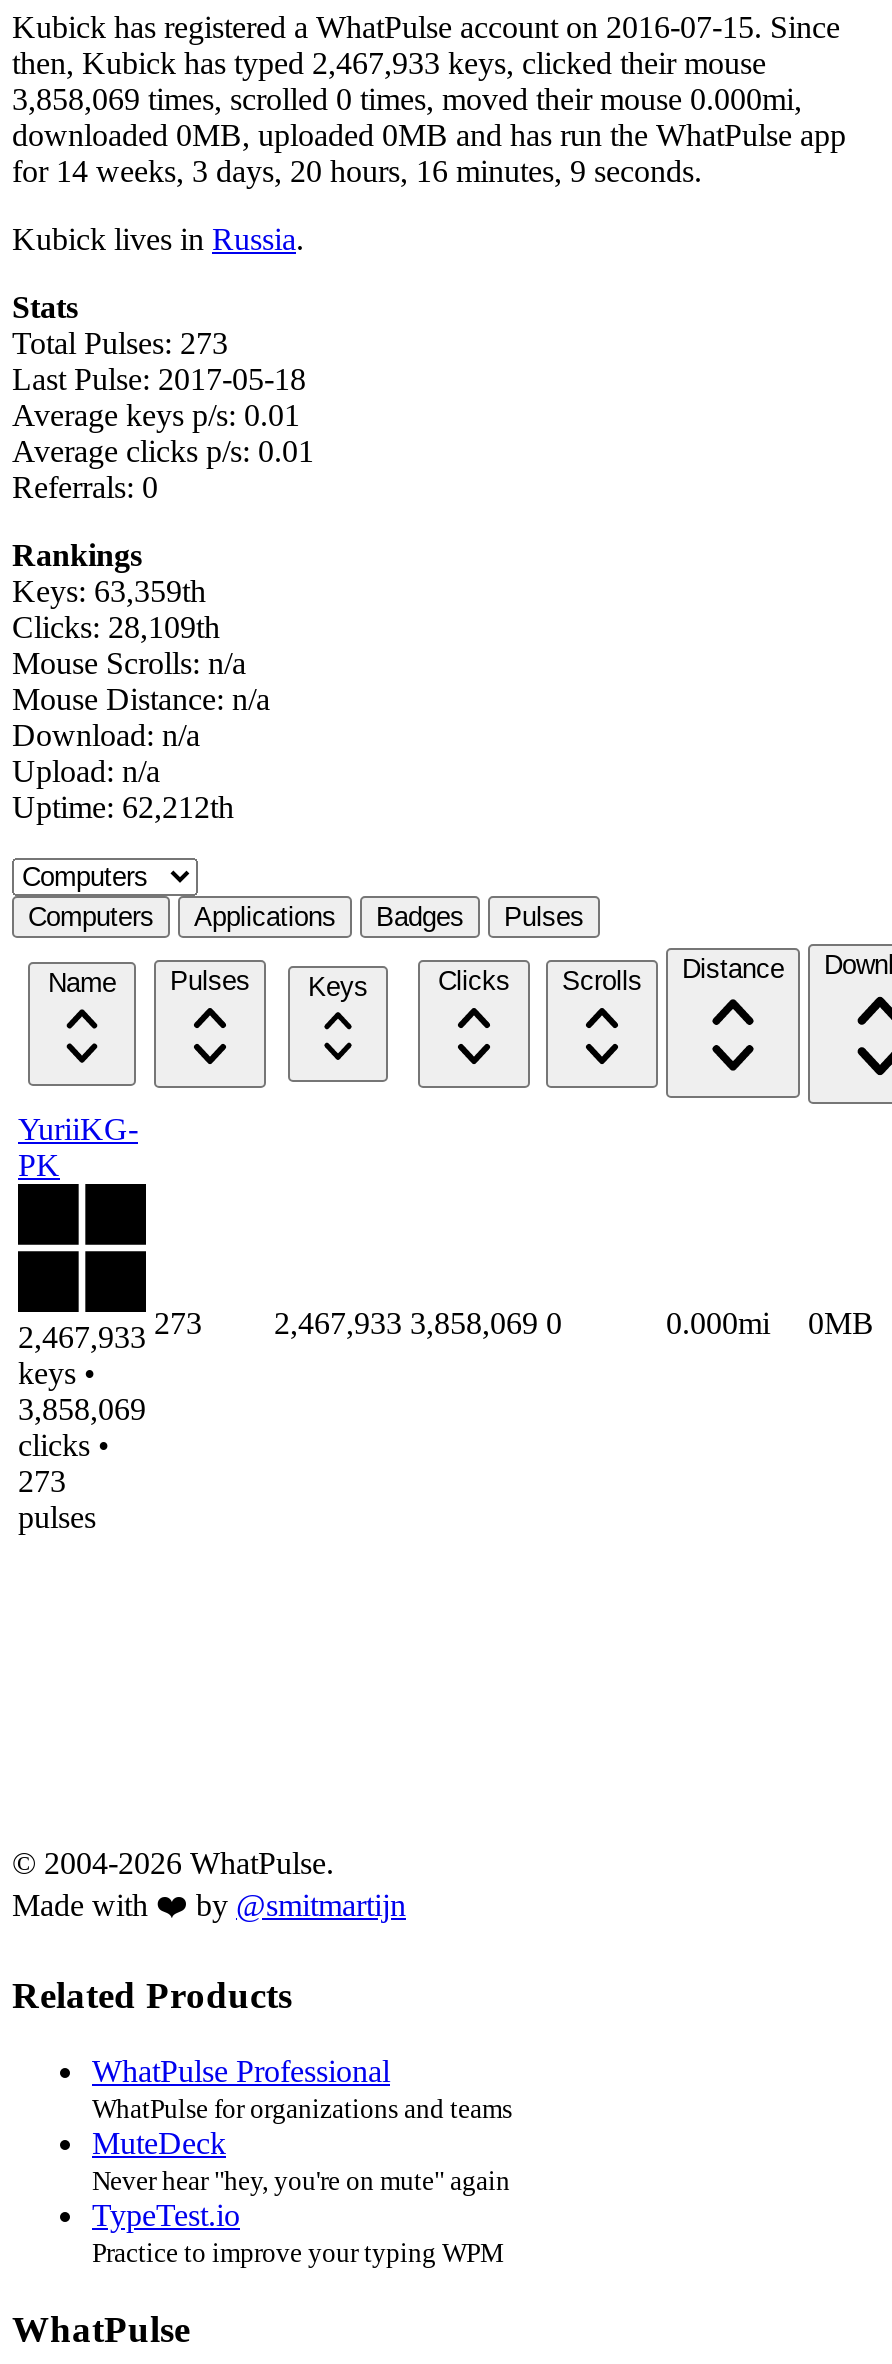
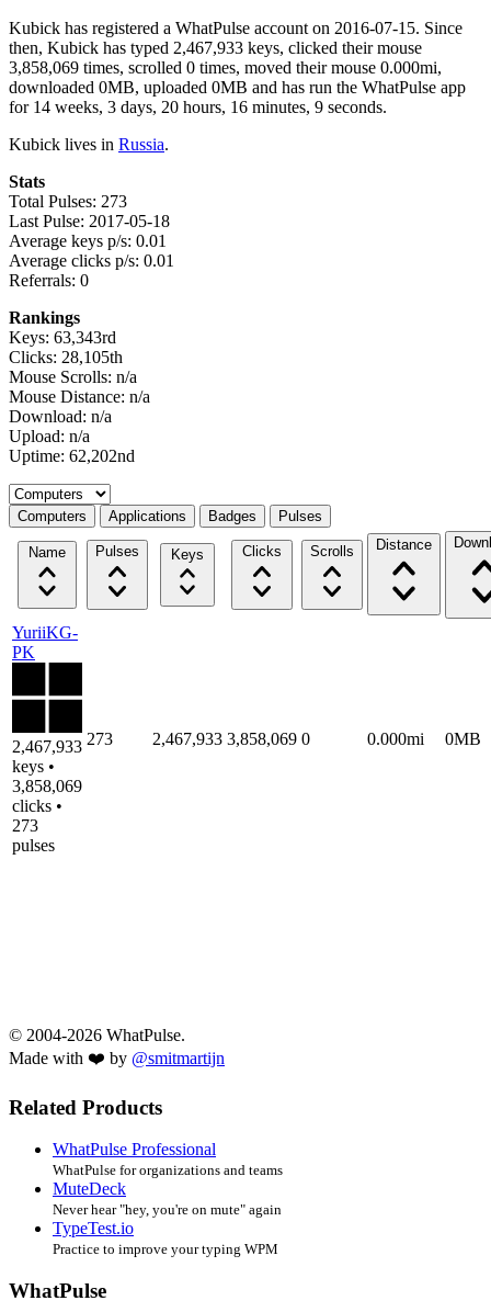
- Keys: 63,359th
+ Keys: 63,343rd

- Clicks: 28,109th
+ Clicks: 28,105th

- Uptime: 62,212th
+ Uptime: 62,202nd
